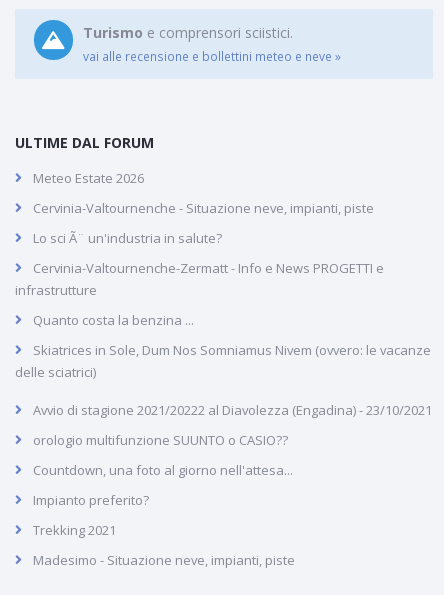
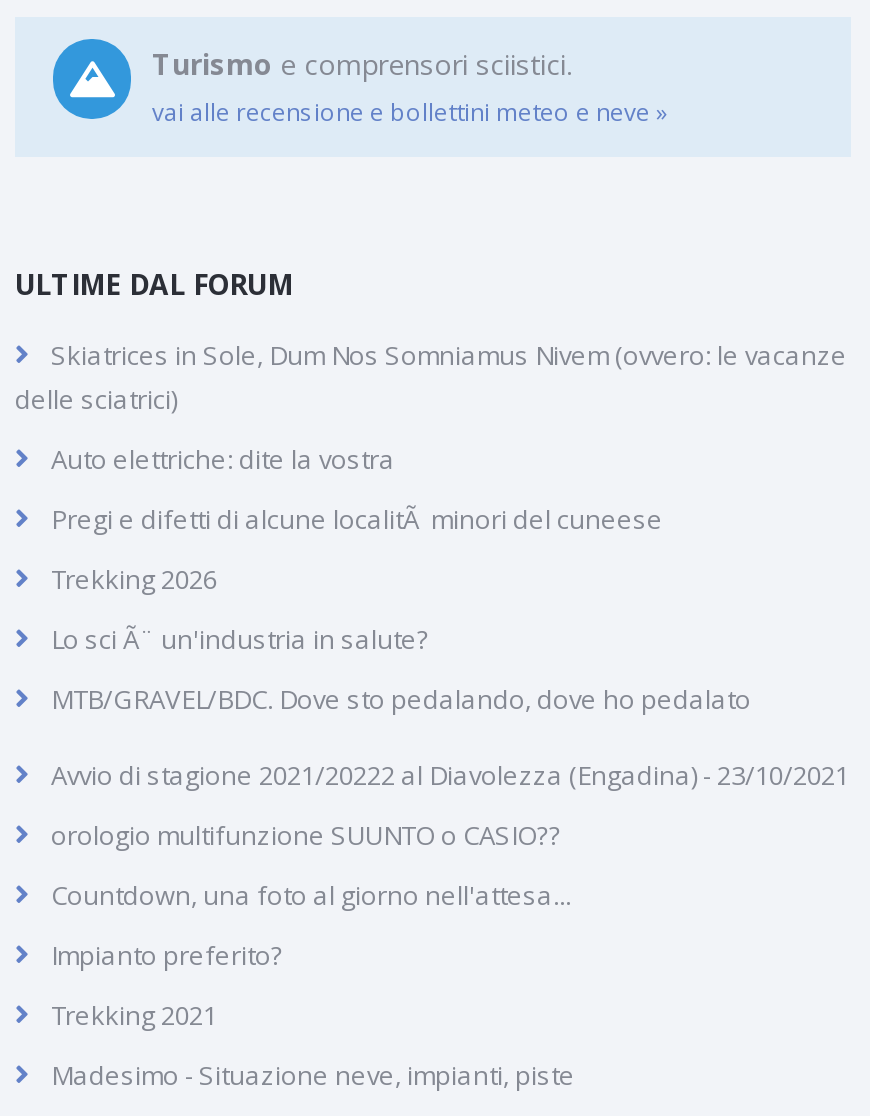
- Meteo Estate 2026
- Cervinia-Valtournenche - Situazione neve, impianti, piste
- Cervinia-Valtournenche-Zermatt - Info e News PROGETTI e
- infrastrutture
- Quanto costa la benzina ...

moved down: Lo sci Ã¨ un'industria in salute?

moved up: Skiatrices in Sole, Dum Nos Somniamus Nivem (ovvero: le vacanze | delle sciatrici)

+ Auto elettriche: dite la vostra
+ Pregi e difetti di alcune localitÃ minori del cuneese
+ Trekking 2026
+ MTB/GRAVEL/BDC. Dove sto pedalando, dove ho pedalato
